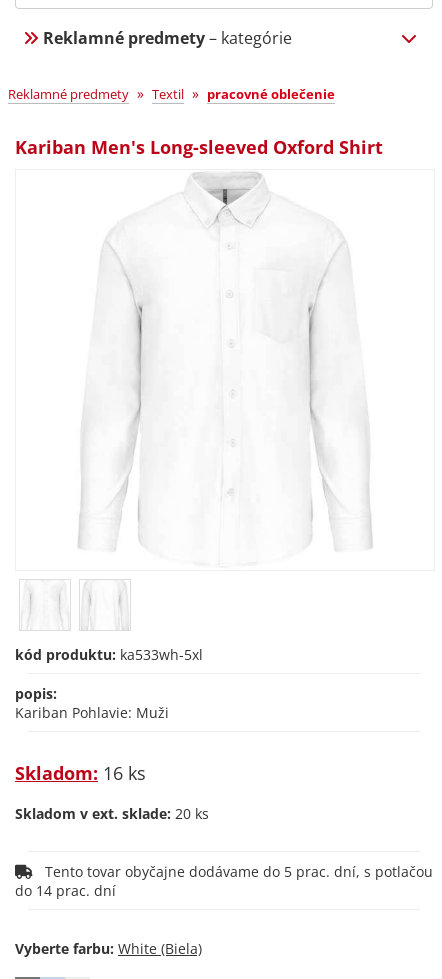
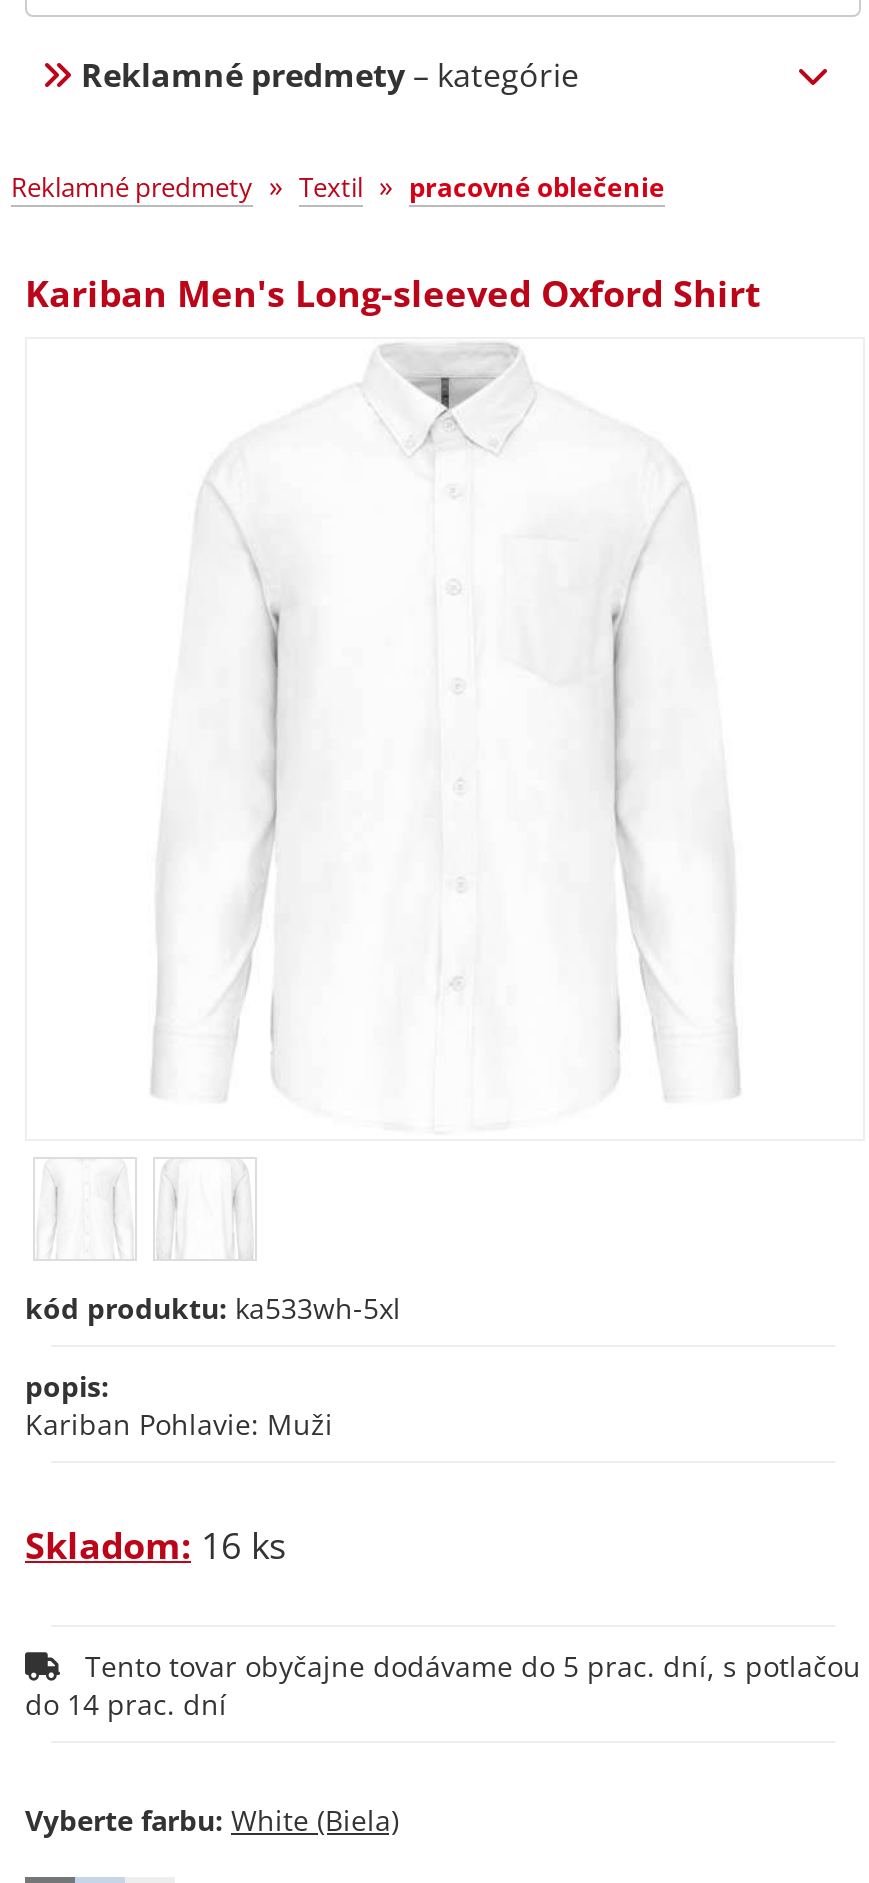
- Skladom v ext. sklade: 20 ks
